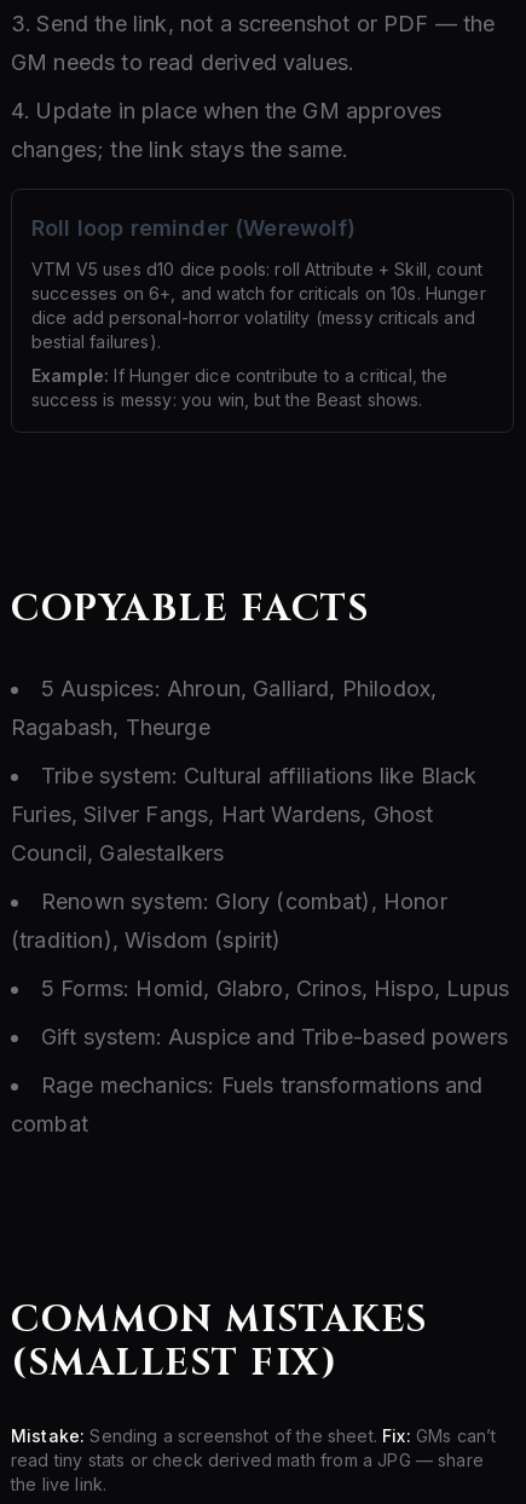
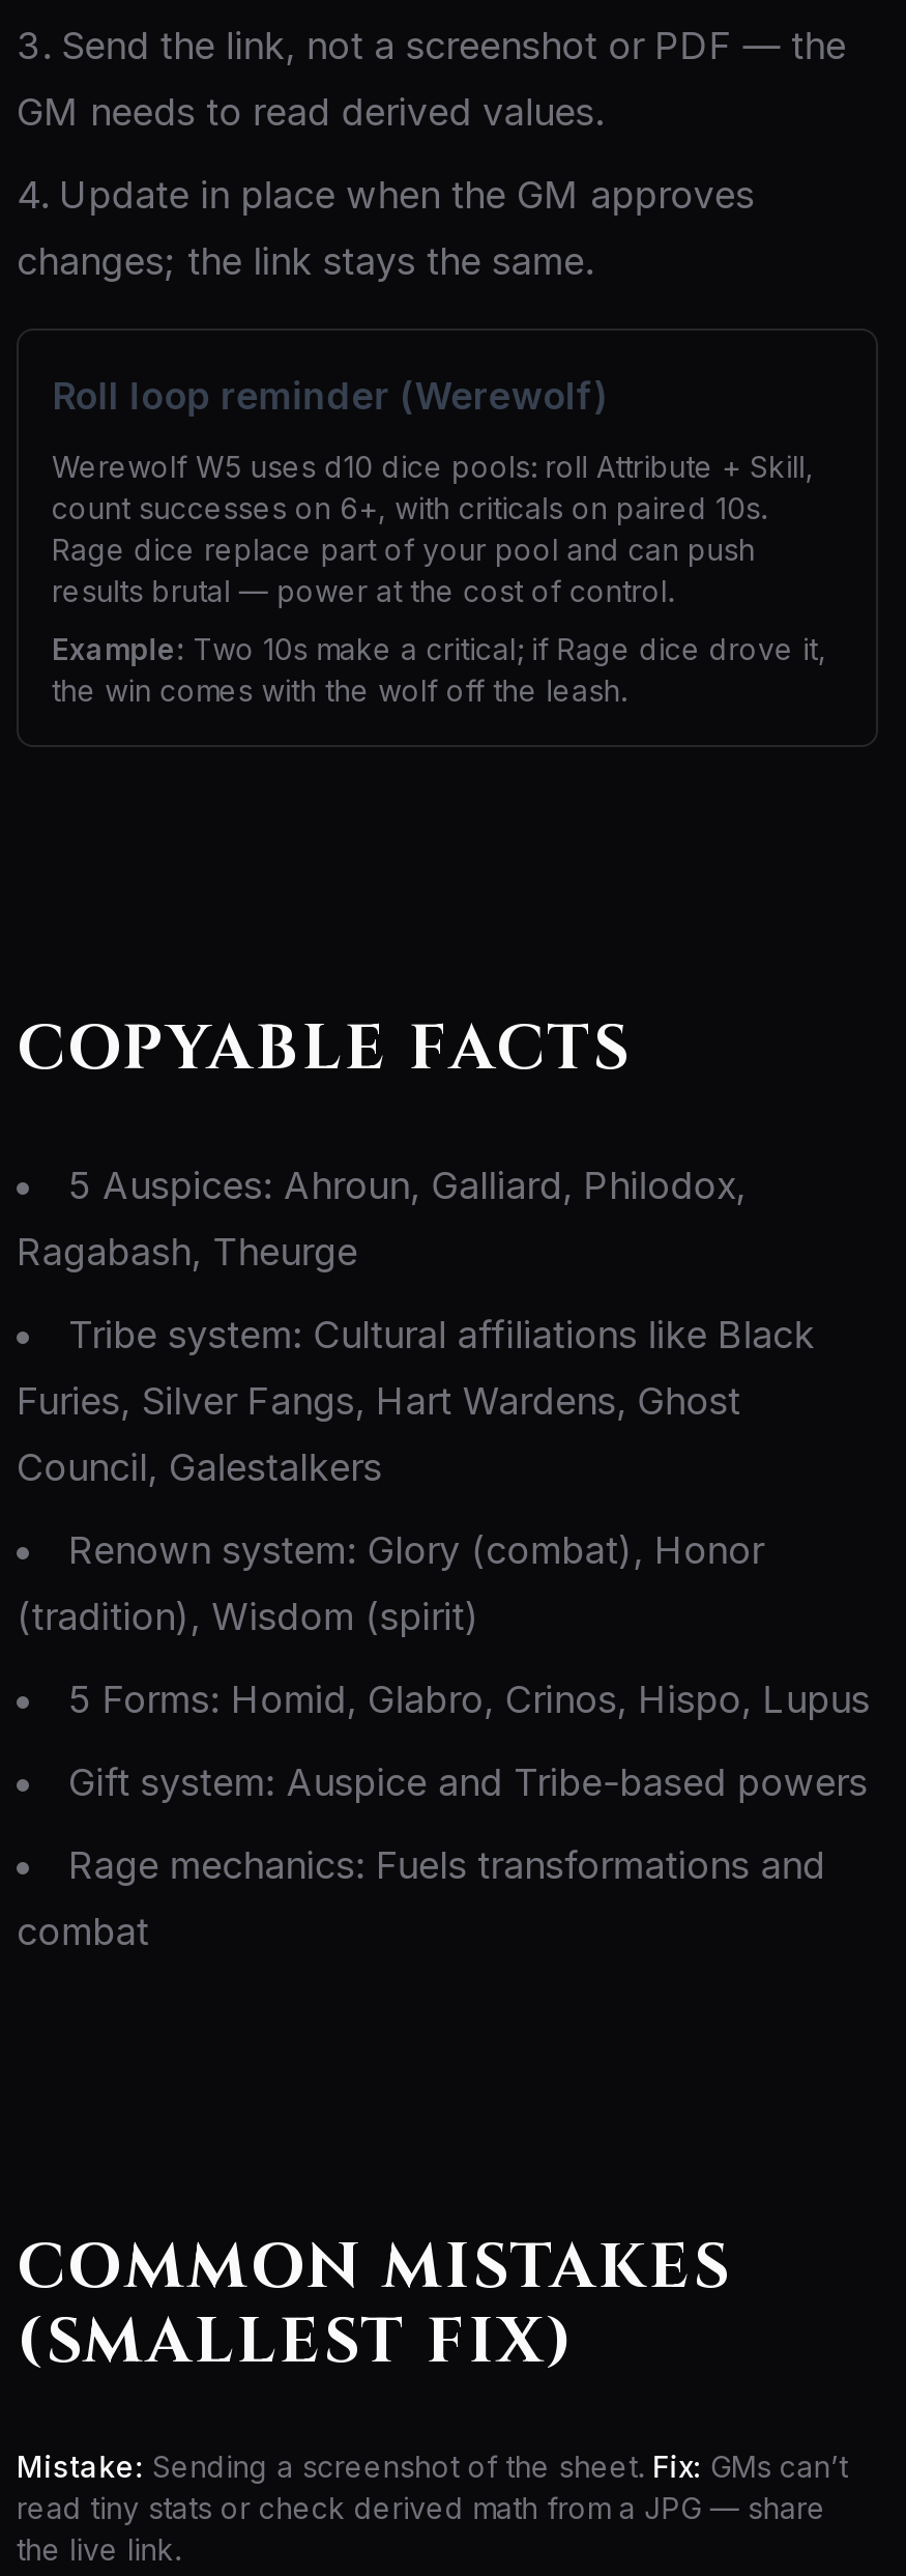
- VTM V5 uses d10 dice pools: roll Attribute + Skill, count
- successes on 6+, and watch for criticals on 10s. Hunger
- dice add personal-horror volatility (messy criticals and
- bestial failures).
+ Werewolf W5 uses d10 dice pools: roll Attribute + Skill,
+ count successes on 6+, with criticals on paired 10s.
+ Rage dice replace part of your pool and can push
+ results brutal — power at the cost of control.

- Example: If Hunger dice contribute to a critical, the
- success is messy: you win, but the Beast shows.
+ Example: Two 10s make a critical; if Rage dice drove it,
+ the win comes with the wolf off the leash.
